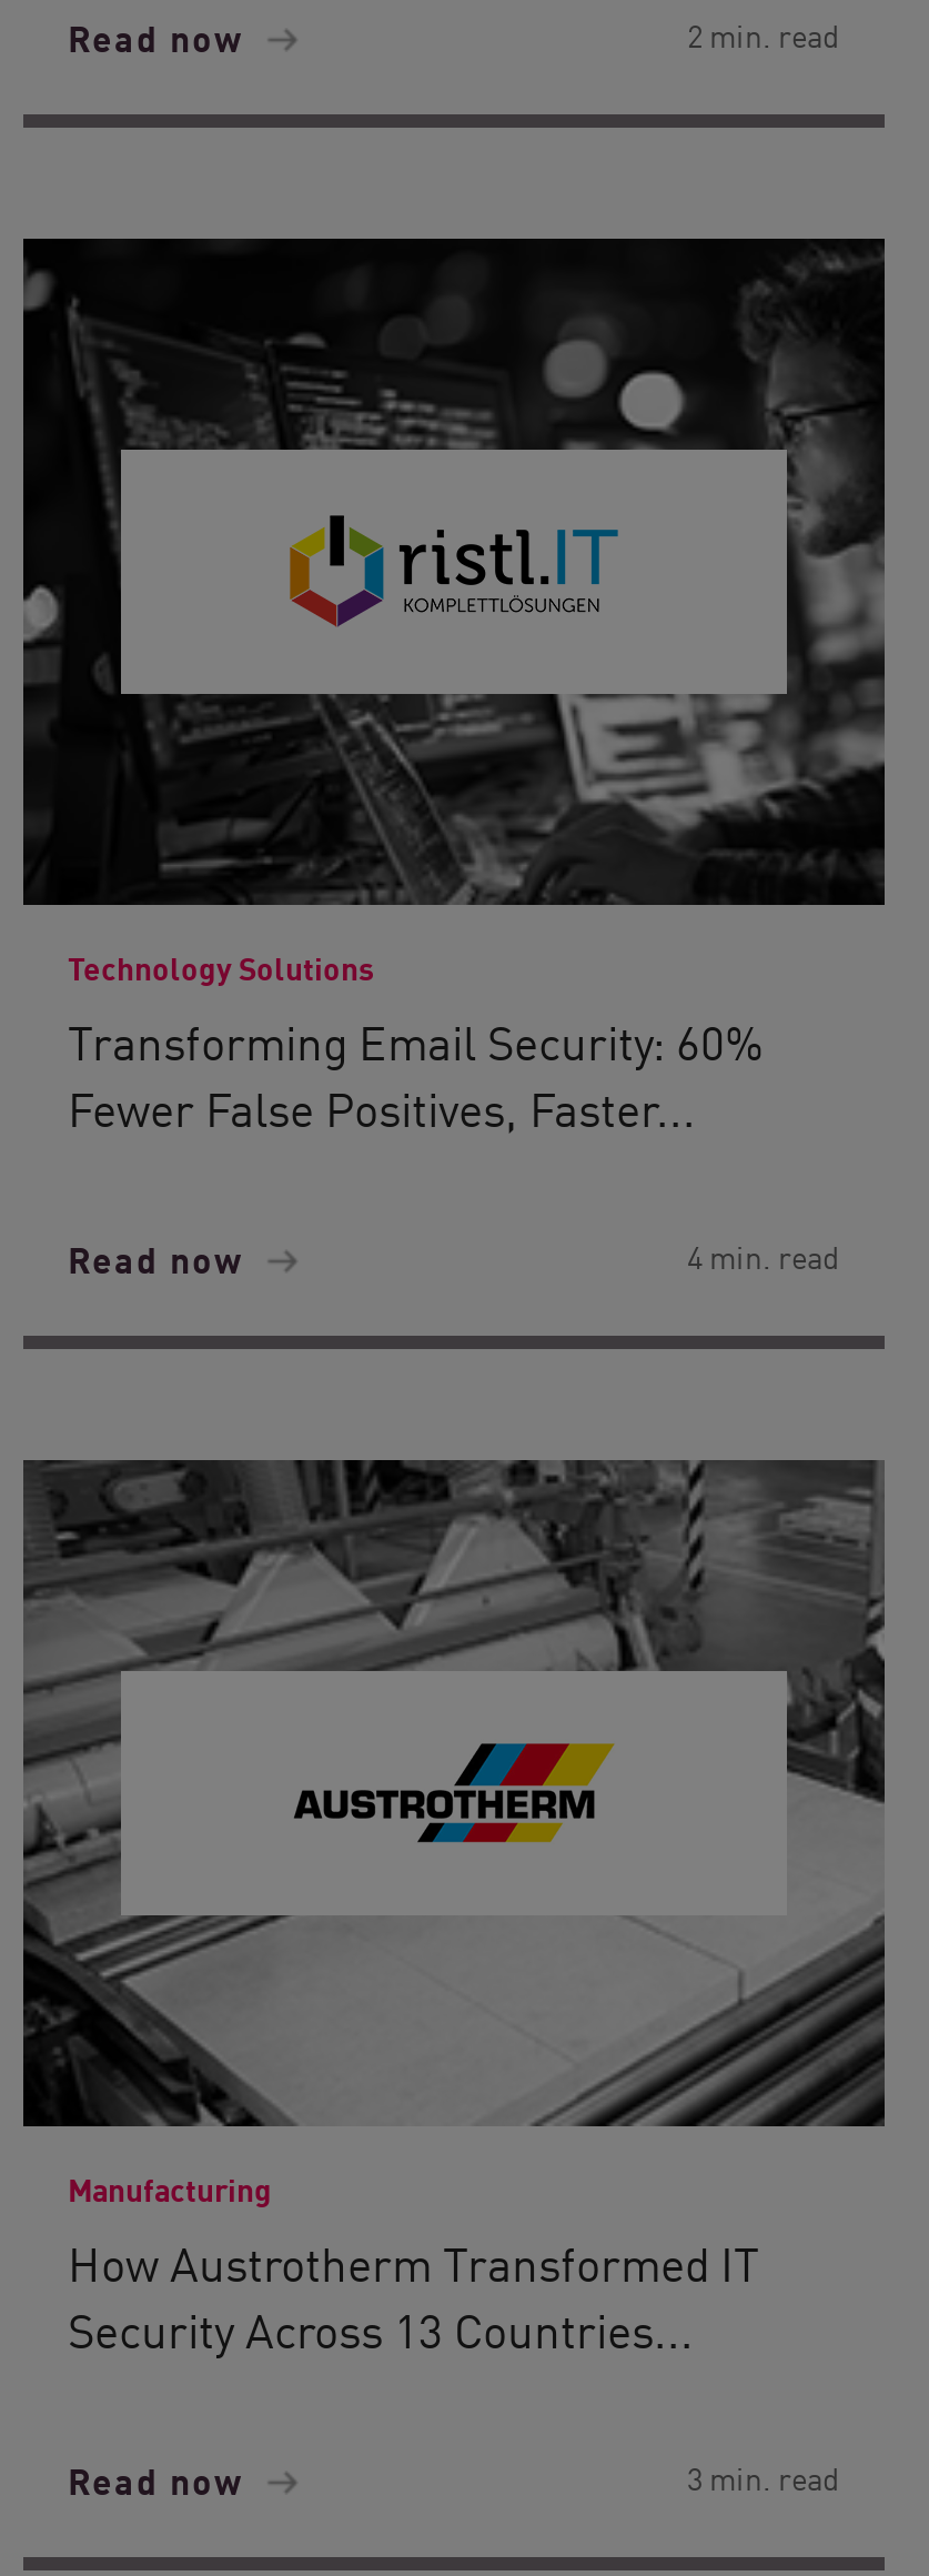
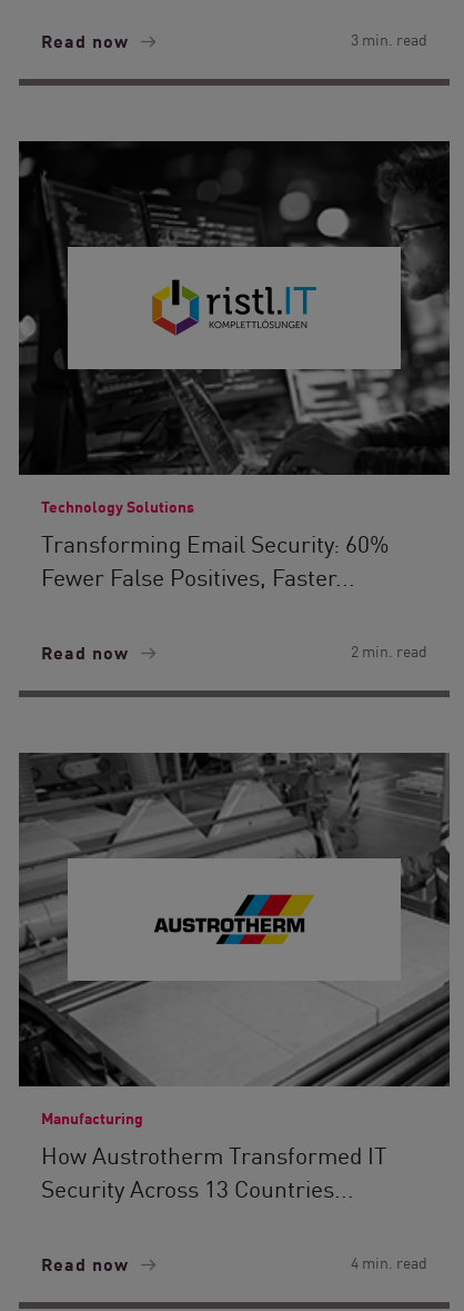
- 2 min. read
+ 3 min. read

- 4 min. read
+ 2 min. read

- 3 min. read
+ 4 min. read
